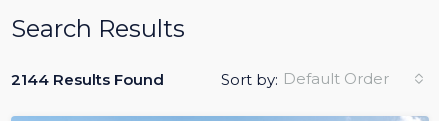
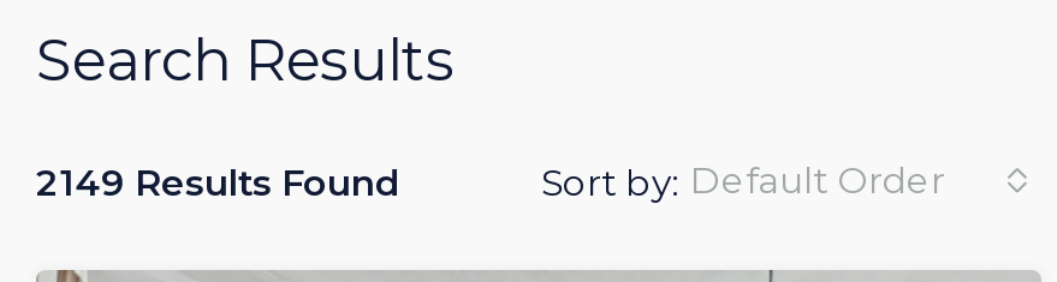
- 2144 Results Found
+ 2149 Results Found
